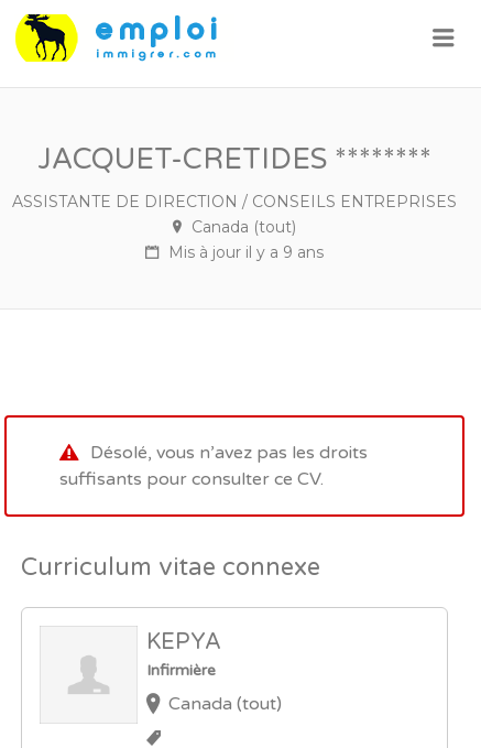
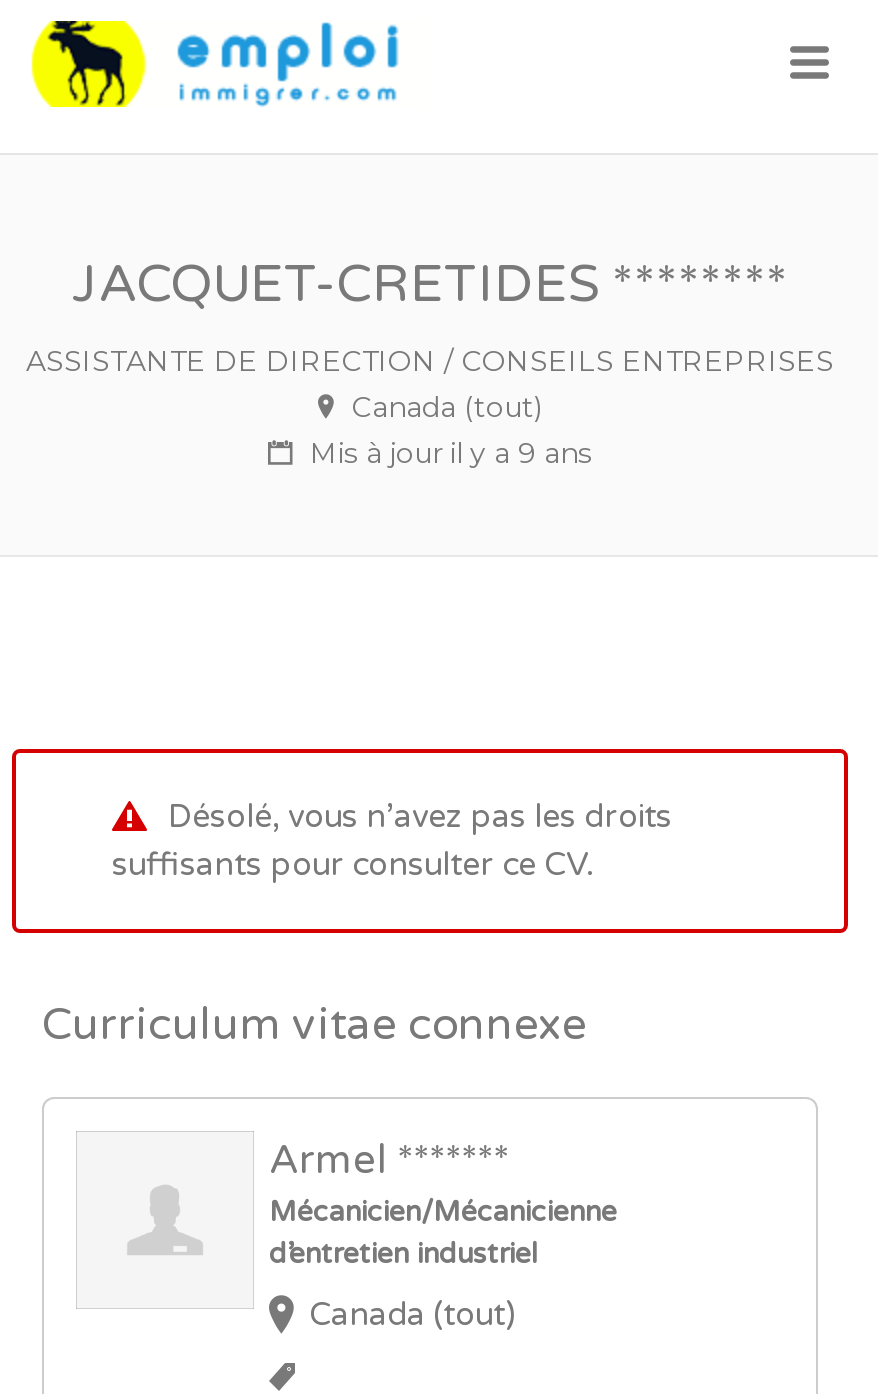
- KEPYA
- Infirmière
+ Armel *******
+ Mécanicien/Mécanicienne
+ d’entretien industriel
